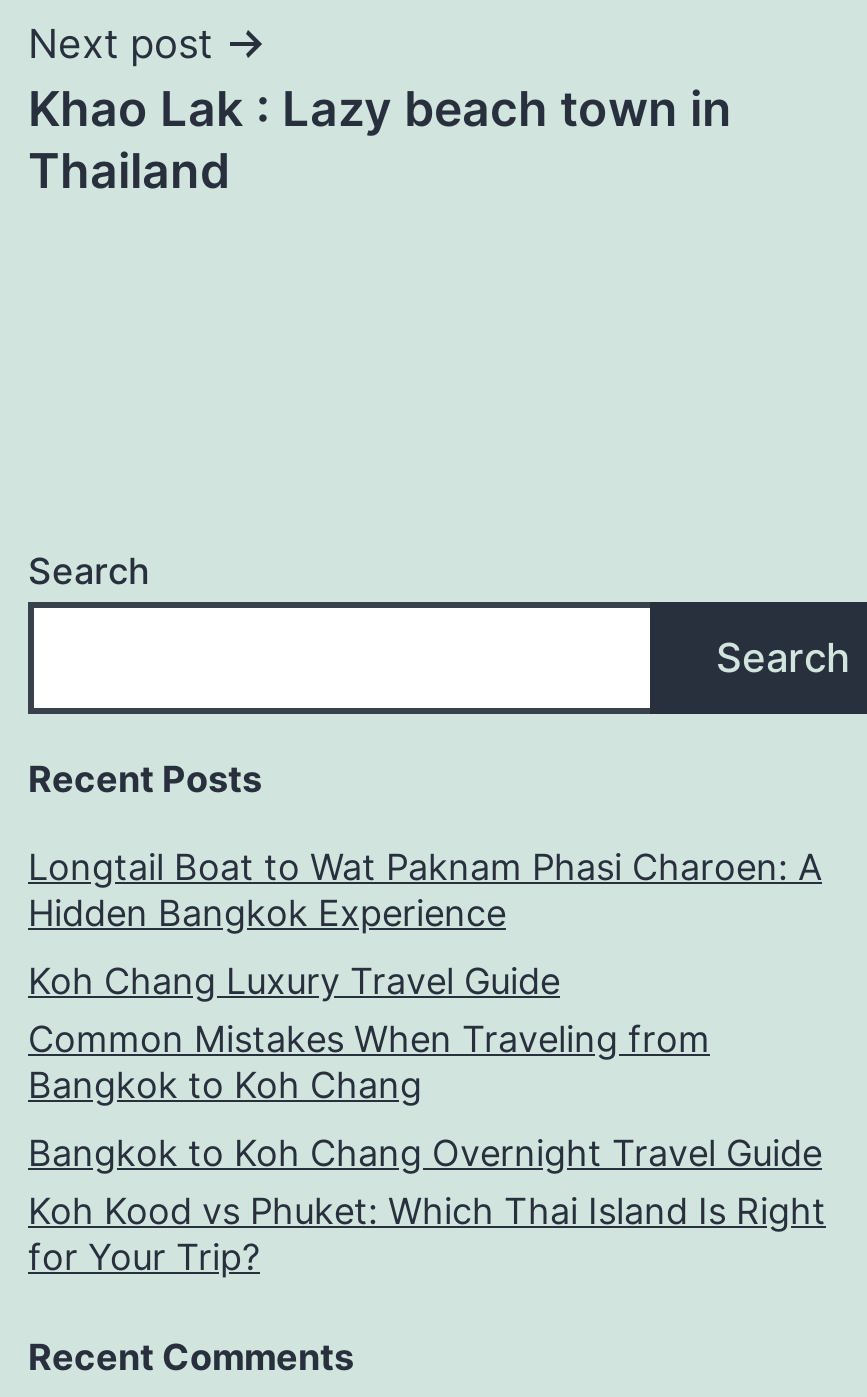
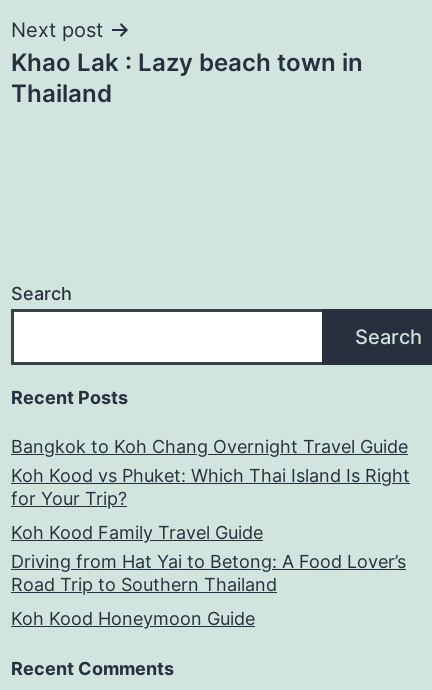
- Longtail Boat to Wat Paknam Phasi Charoen: A
- Hidden Bangkok Experience
- Koh Chang Luxury Travel Guide
- Common Mistakes When Traveling from
- Bangkok to Koh Chang

moved up: Bangkok to Koh Chang Overnight Travel Guide | Koh Kood vs Phuket: Which Thai Island Is Right | for Your Trip?

+ Koh Kood Family Travel Guide
+ Driving from Hat Yai to Betong: A Food Lover’s
+ Road Trip to Southern Thailand
+ Koh Kood Honeymoon Guide
